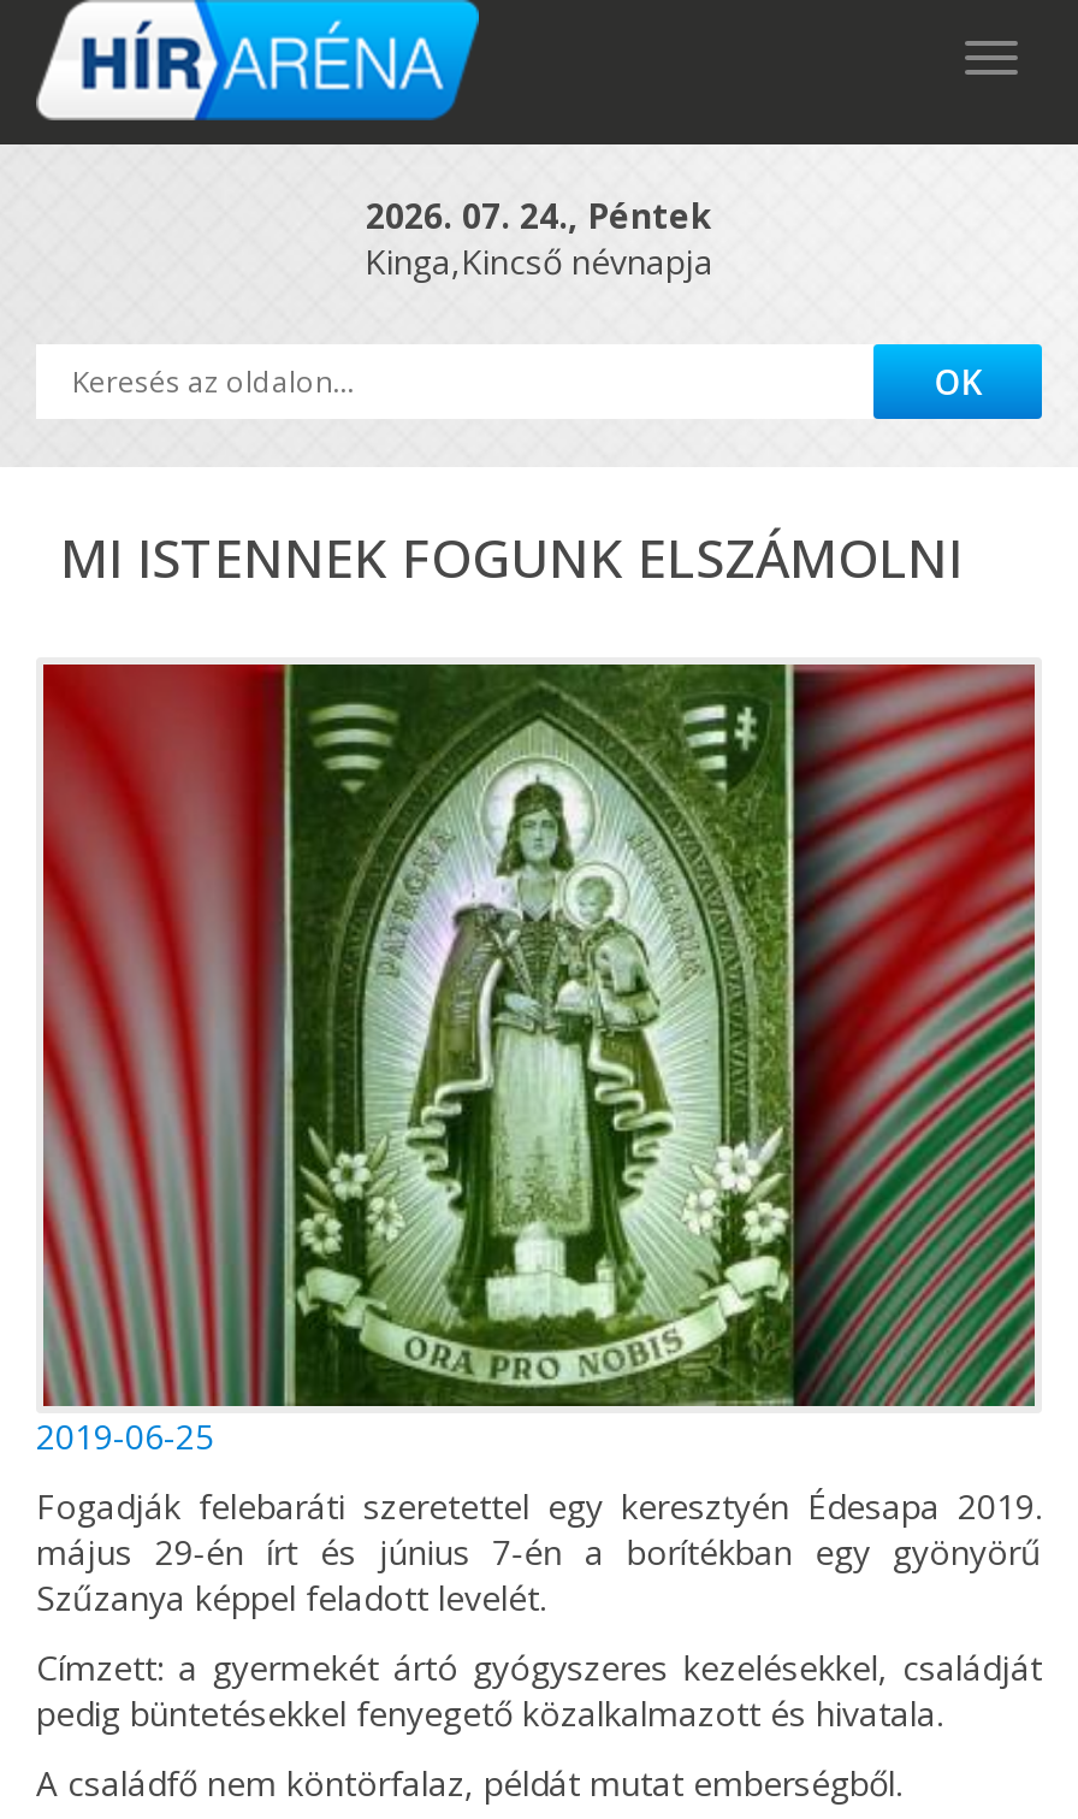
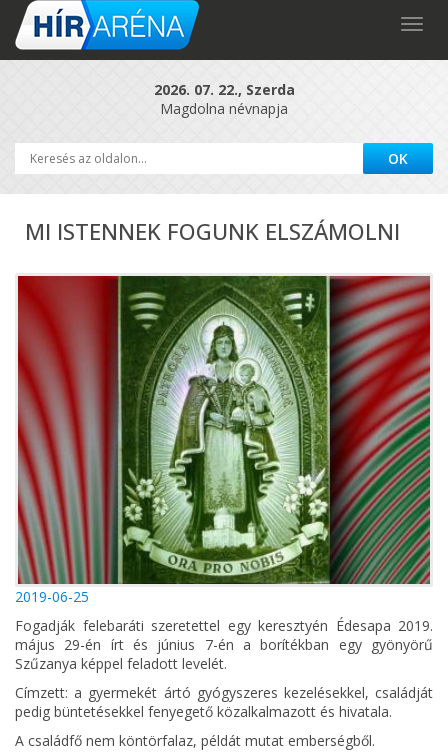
- 2026. 07. 24., Péntek
- Kinga,Kincső névnapja
+ 2026. 07. 22., Szerda
+ Magdolna névnapja
